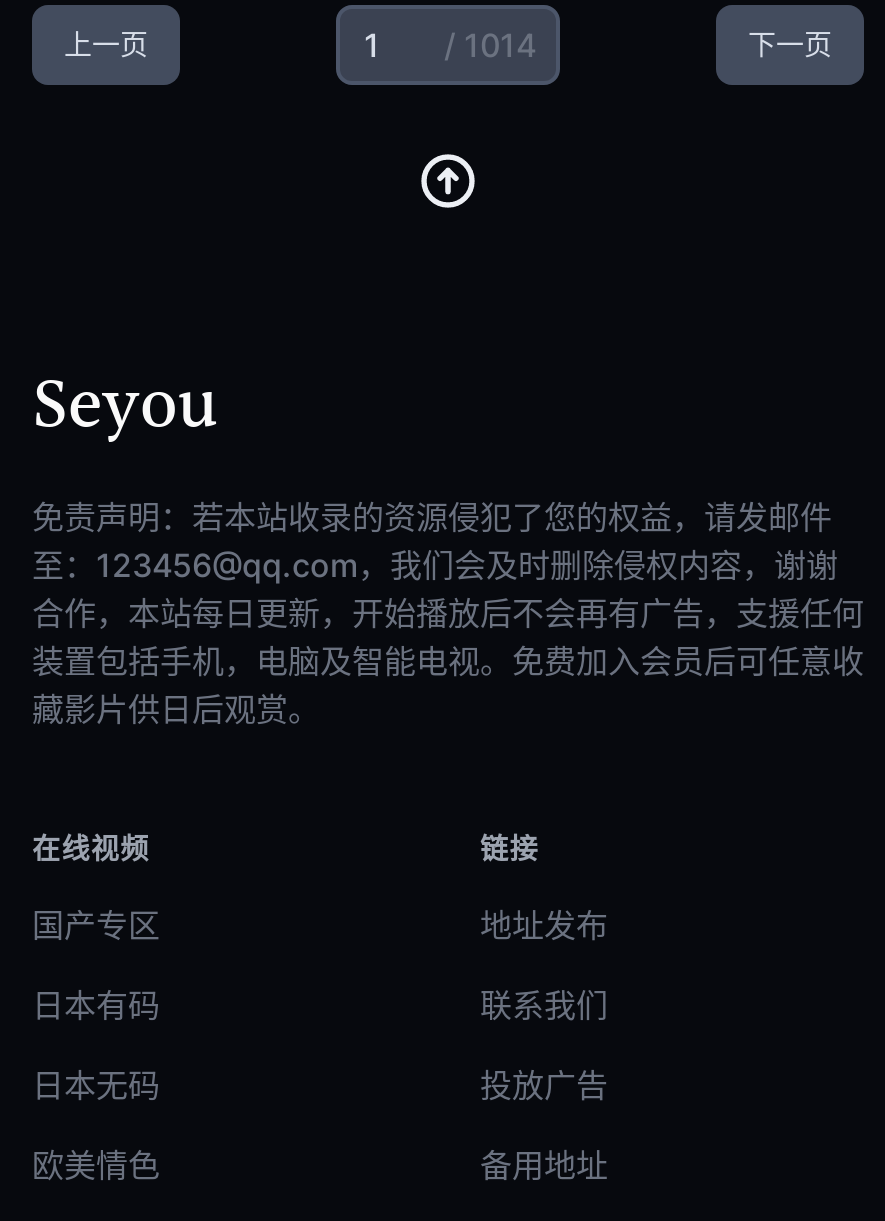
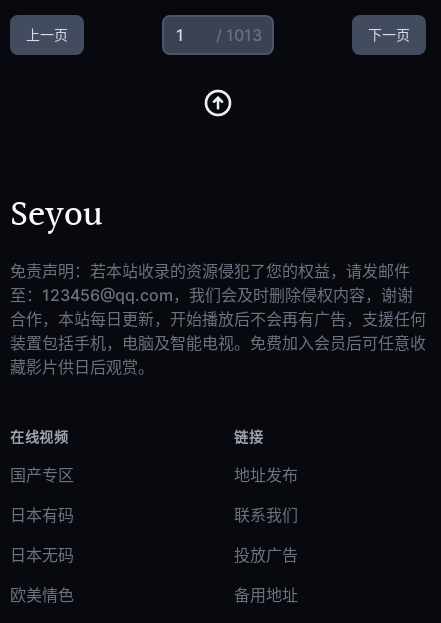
- / 1014
+ / 1013
